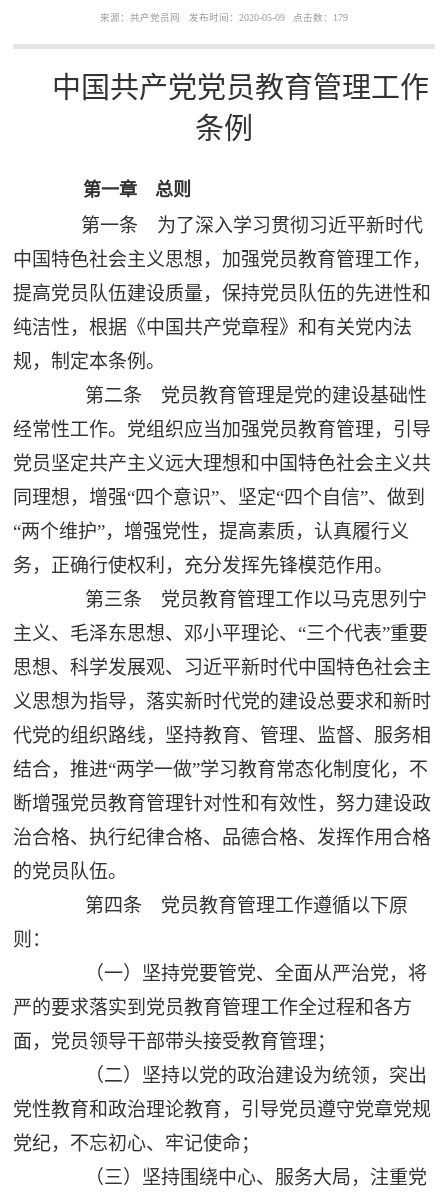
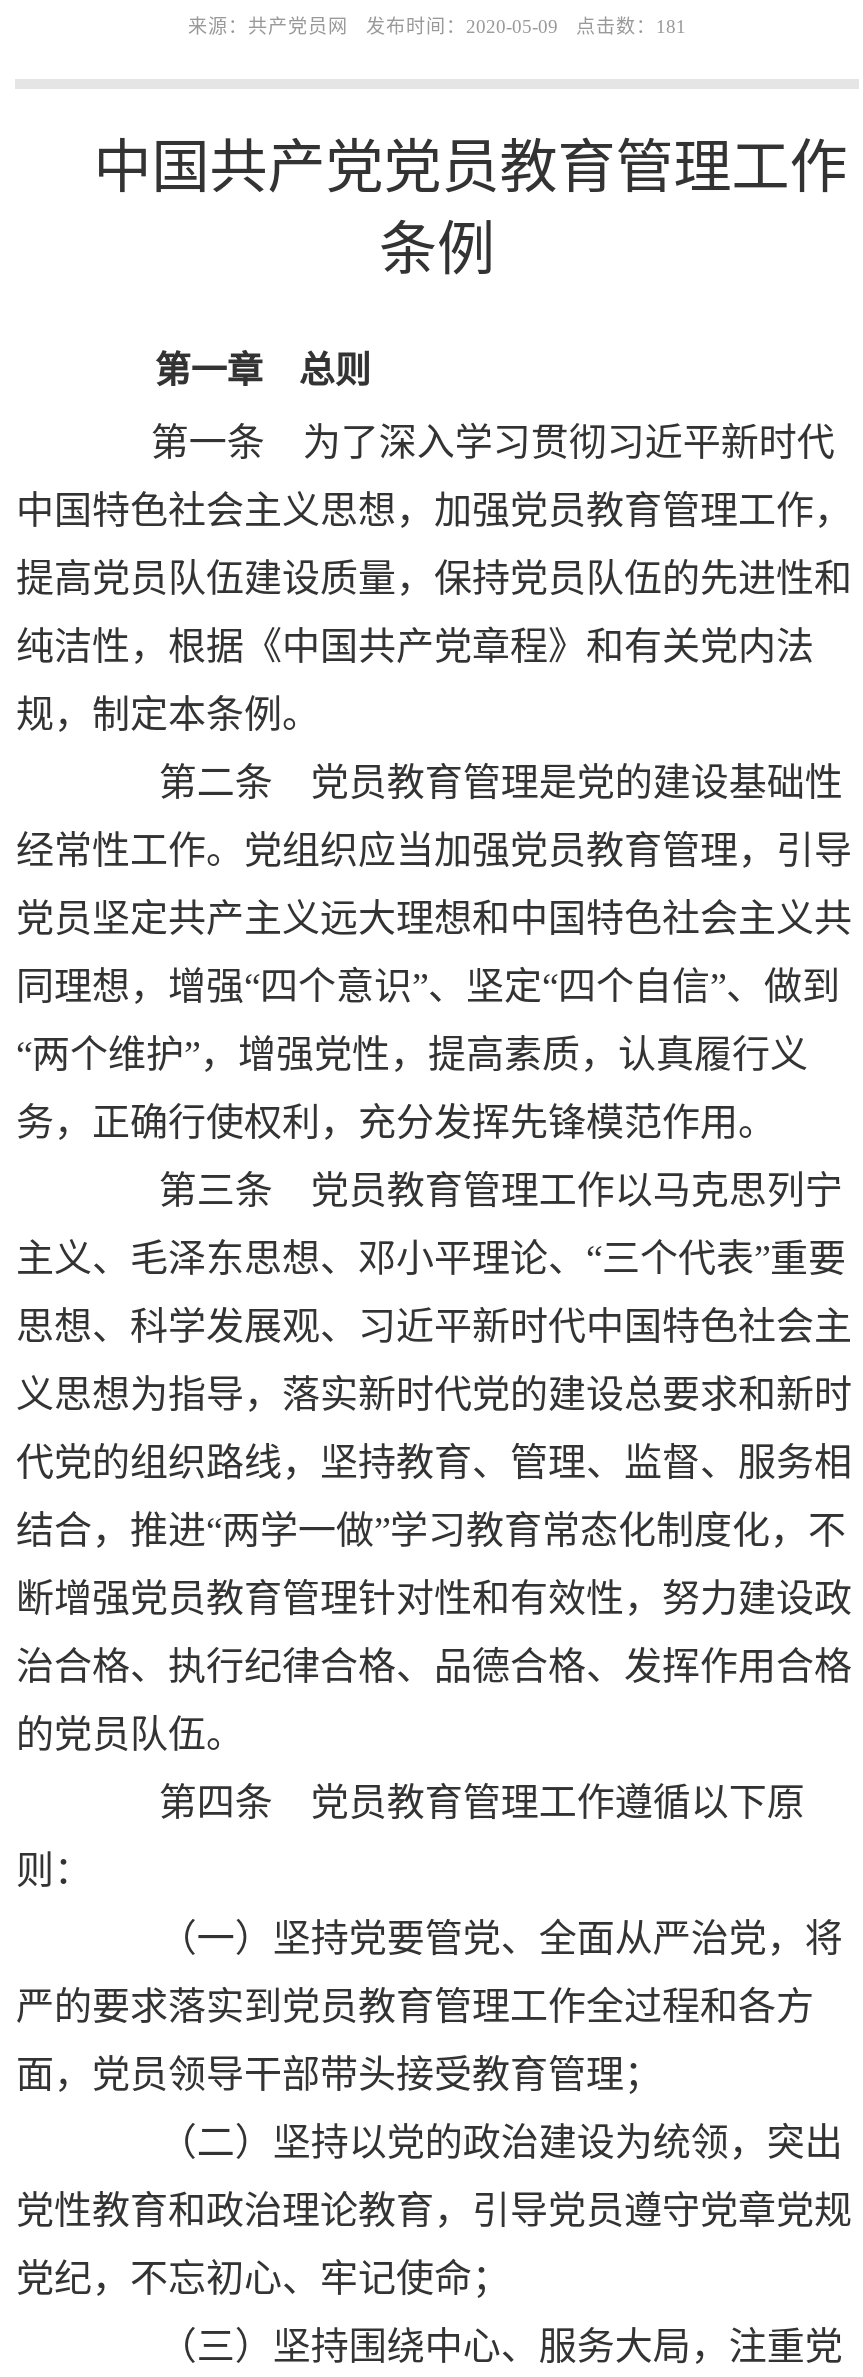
- 来源：共产党员网 发布时间：2020-05-09 点击数：179
+ 来源：共产党员网 发布时间：2020-05-09 点击数：181
